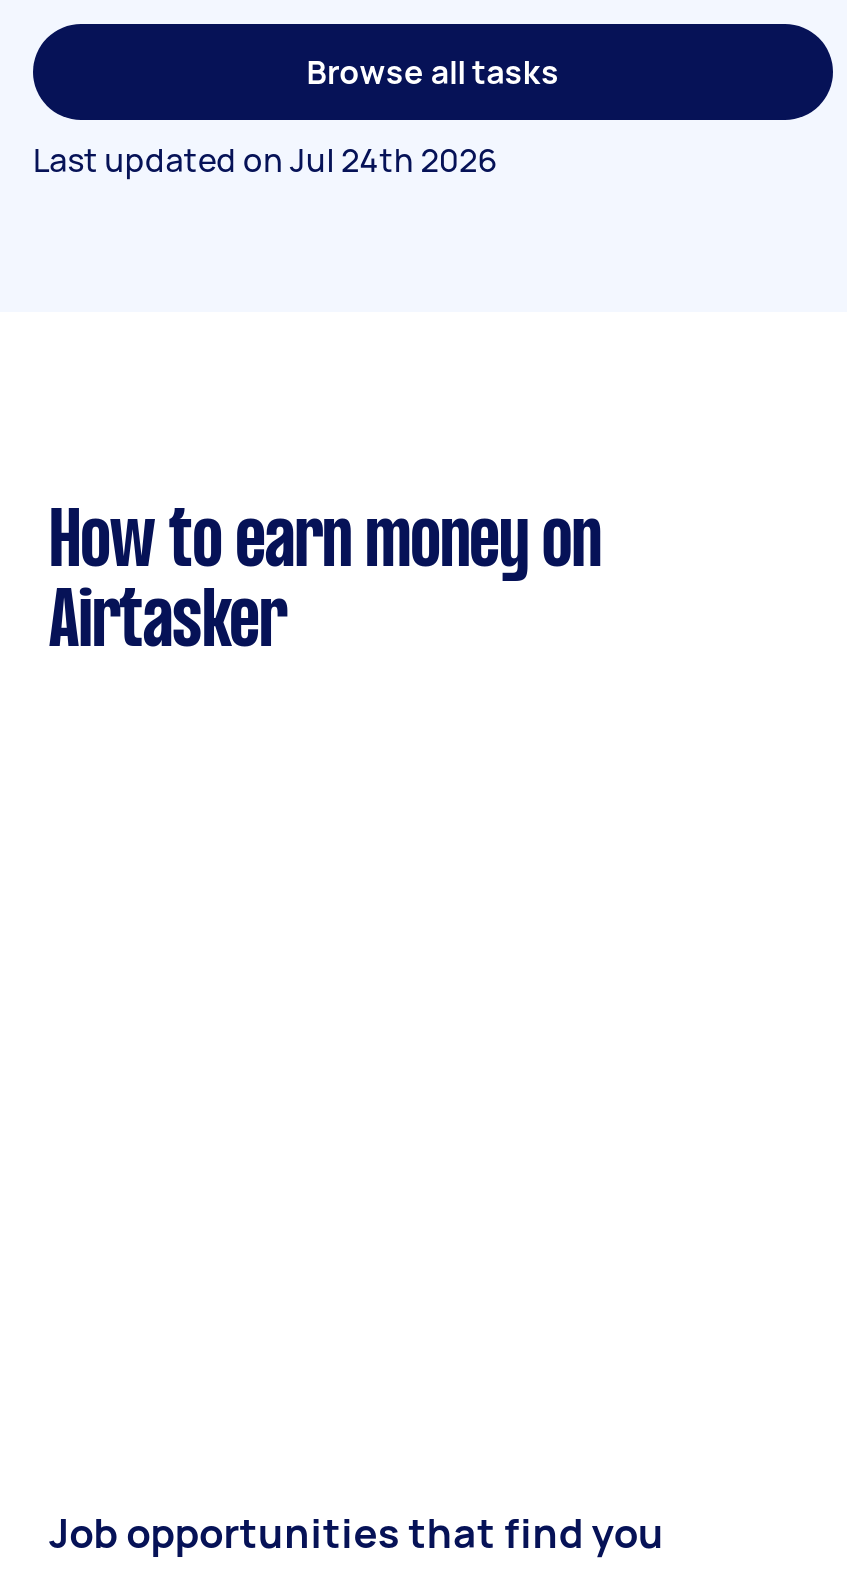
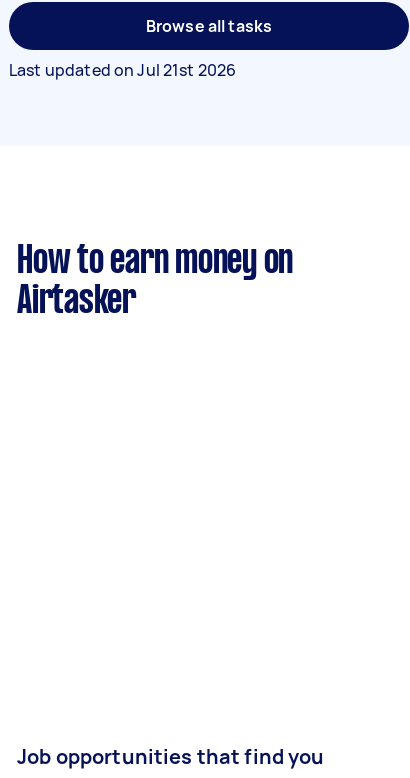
- Last updated on Jul 24th 2026
+ Last updated on Jul 21st 2026
